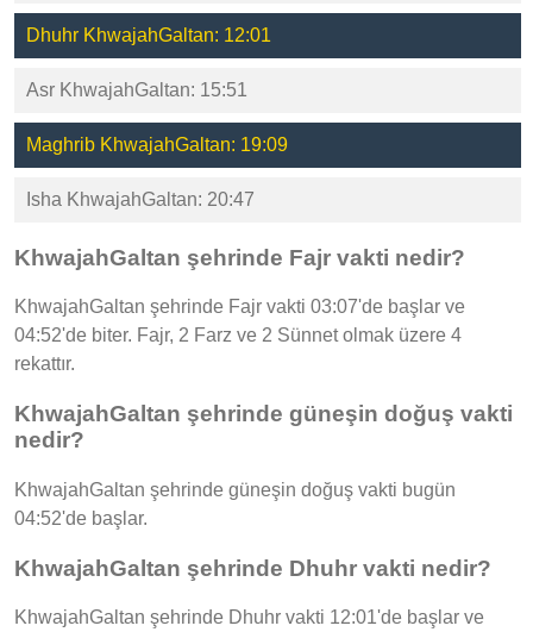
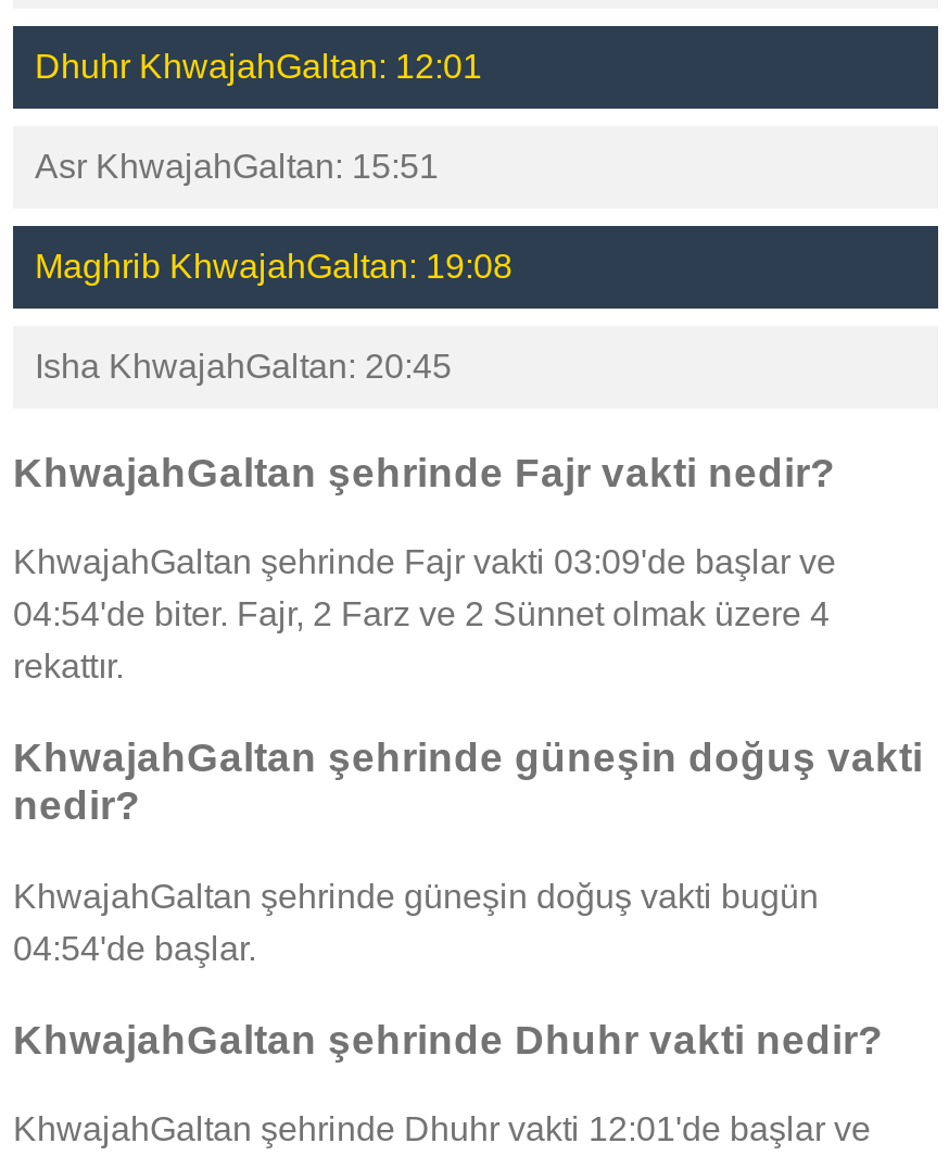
- Maghrib KhwajahGaltan: 19:09
+ Maghrib KhwajahGaltan: 19:08

- Isha KhwajahGaltan: 20:47
+ Isha KhwajahGaltan: 20:45

- KhwajahGaltan şehrinde Fajr vakti 03:07'de başlar ve
+ KhwajahGaltan şehrinde Fajr vakti 03:09'de başlar ve

- 04:52'de biter. Fajr, 2 Farz ve 2 Sünnet olmak üzere 4
+ 04:54'de biter. Fajr, 2 Farz ve 2 Sünnet olmak üzere 4

- 04:52'de başlar.
+ 04:54'de başlar.
